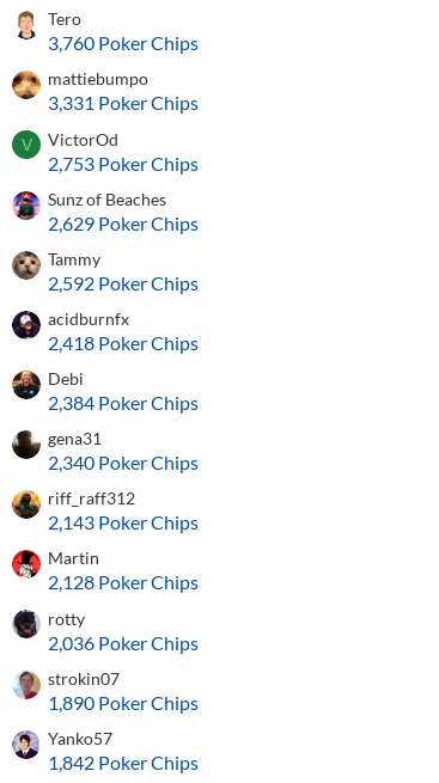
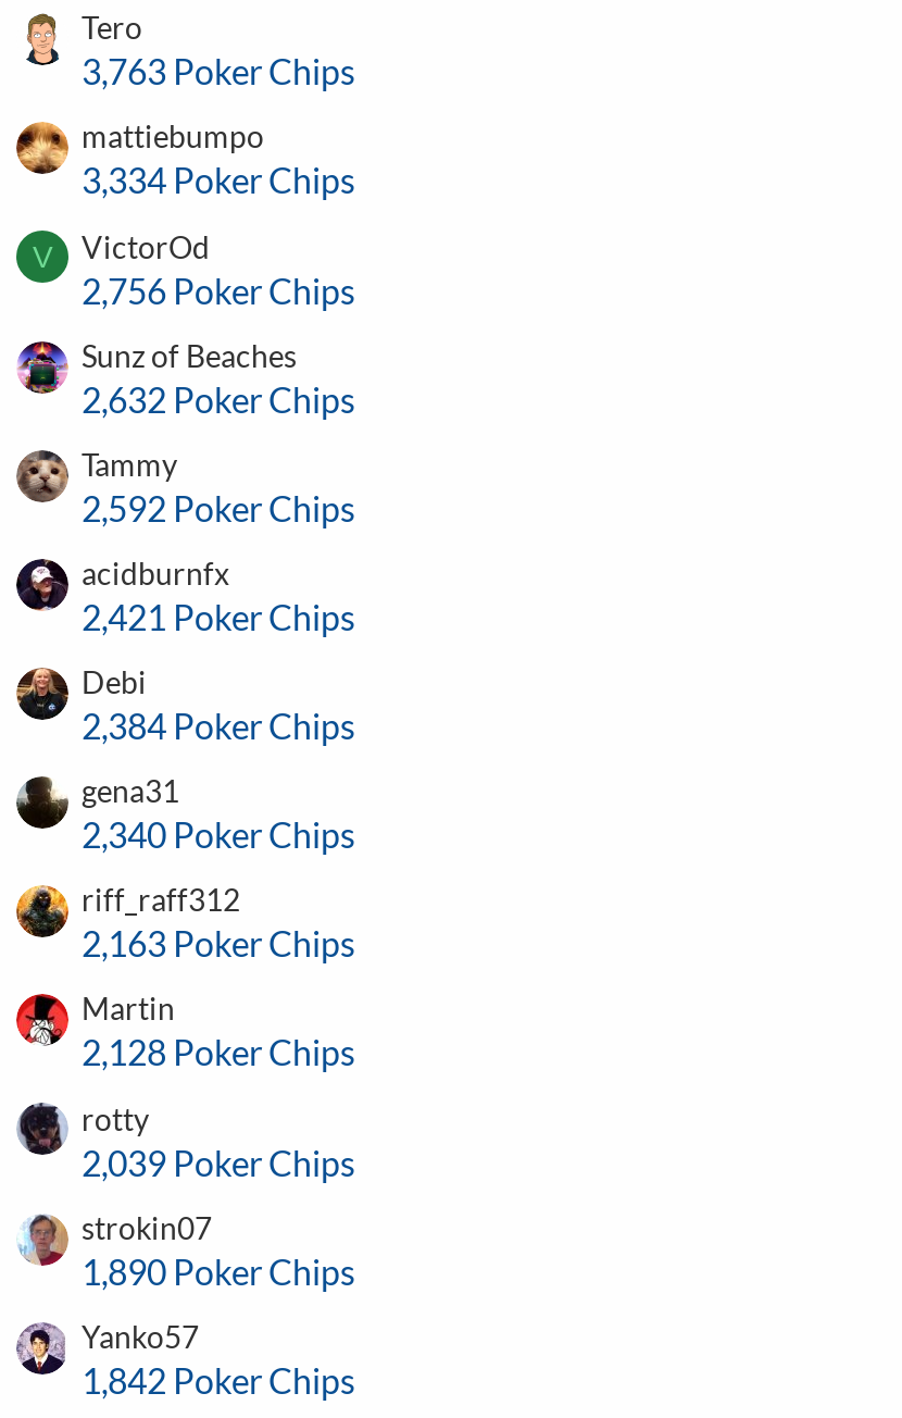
- 3,760 Poker Chips
+ 3,763 Poker Chips

- 3,331 Poker Chips
+ 3,334 Poker Chips

- 2,753 Poker Chips
+ 2,756 Poker Chips

- 2,629 Poker Chips
+ 2,632 Poker Chips

- 2,418 Poker Chips
+ 2,421 Poker Chips

- 2,143 Poker Chips
+ 2,163 Poker Chips

- 2,036 Poker Chips
+ 2,039 Poker Chips
